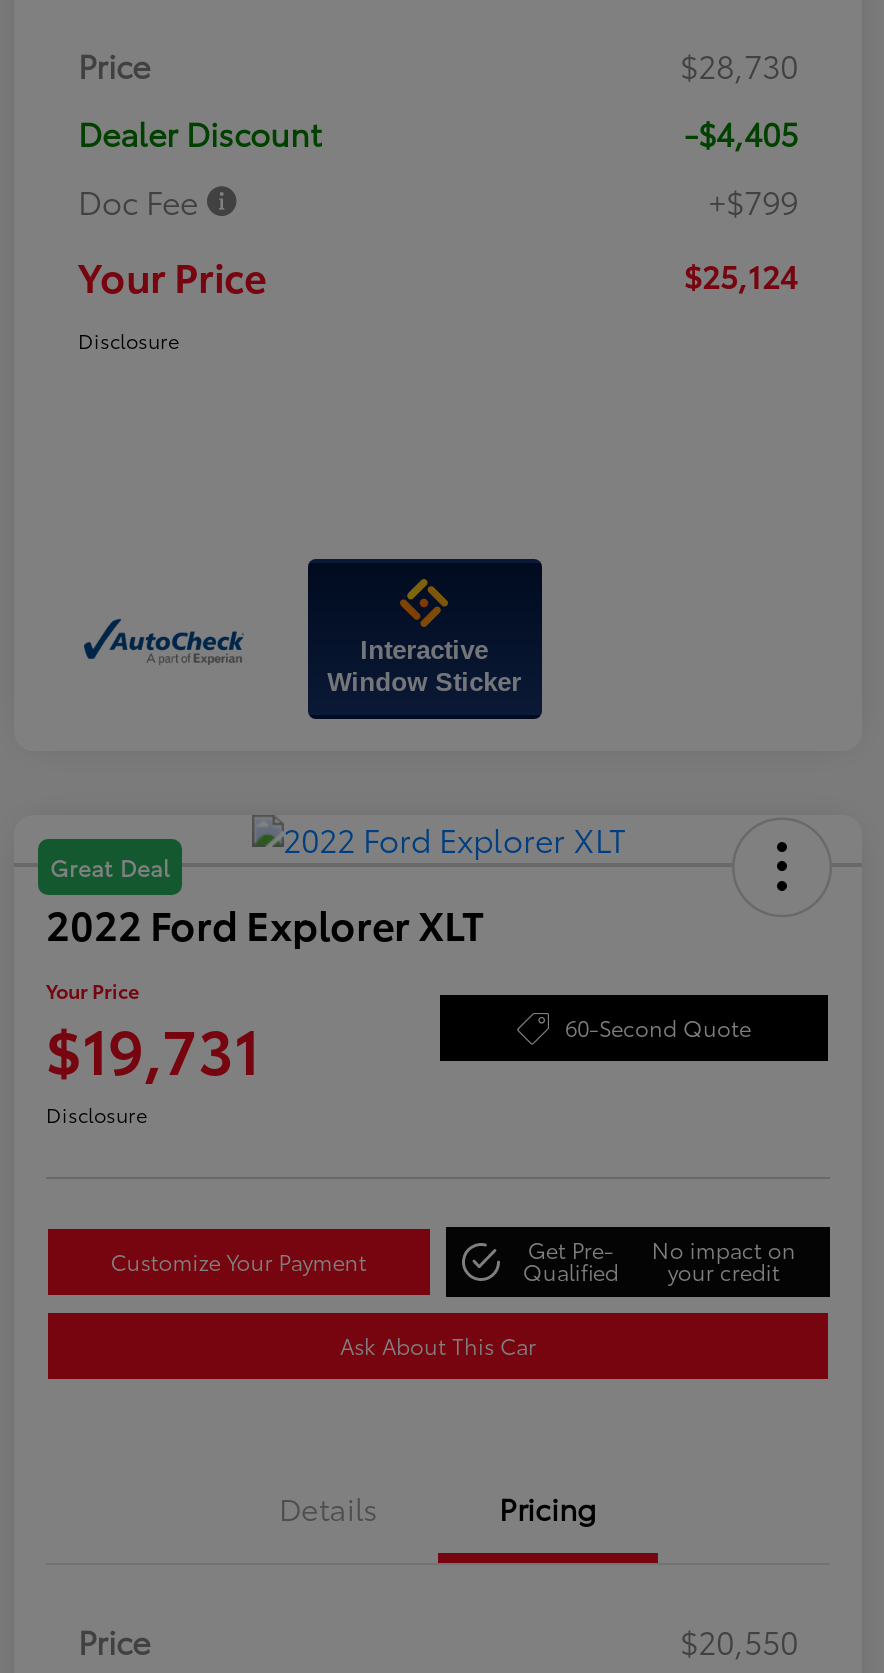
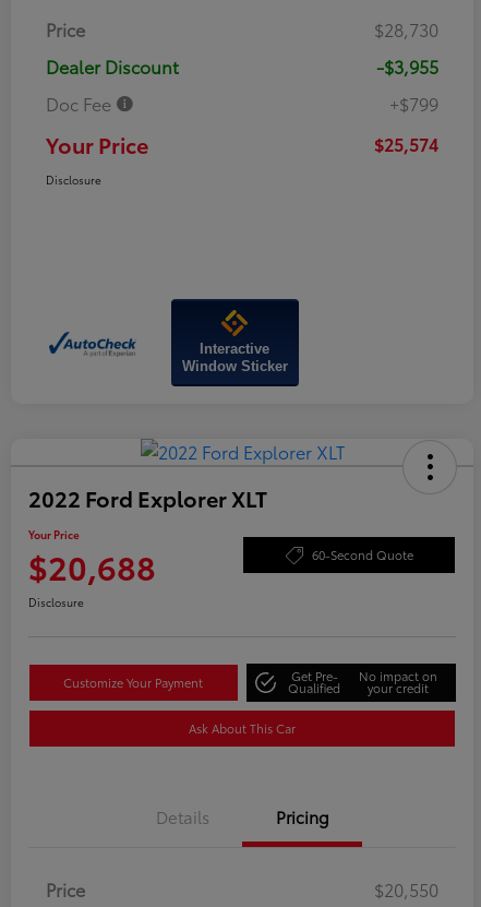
- -$4,405
+ -$3,955

- $25,124
+ $25,574

- Great Deal

- $19,731
+ $20,688
